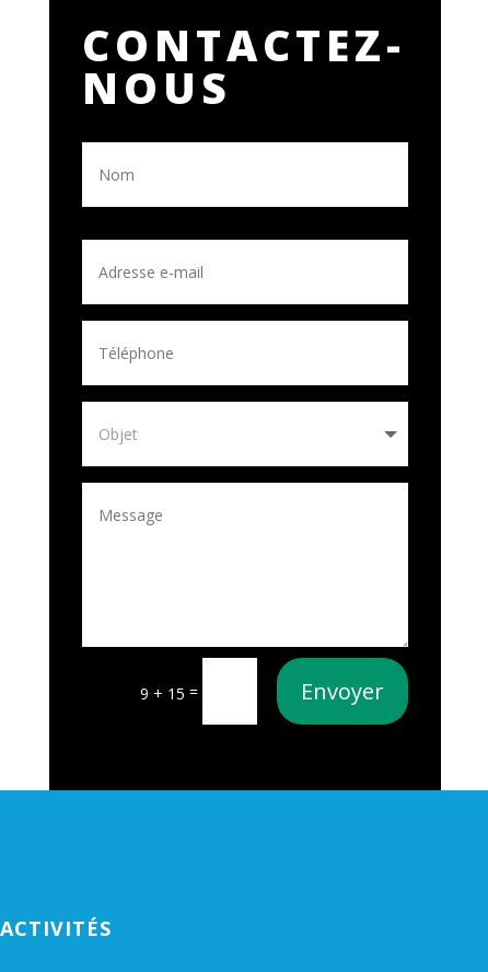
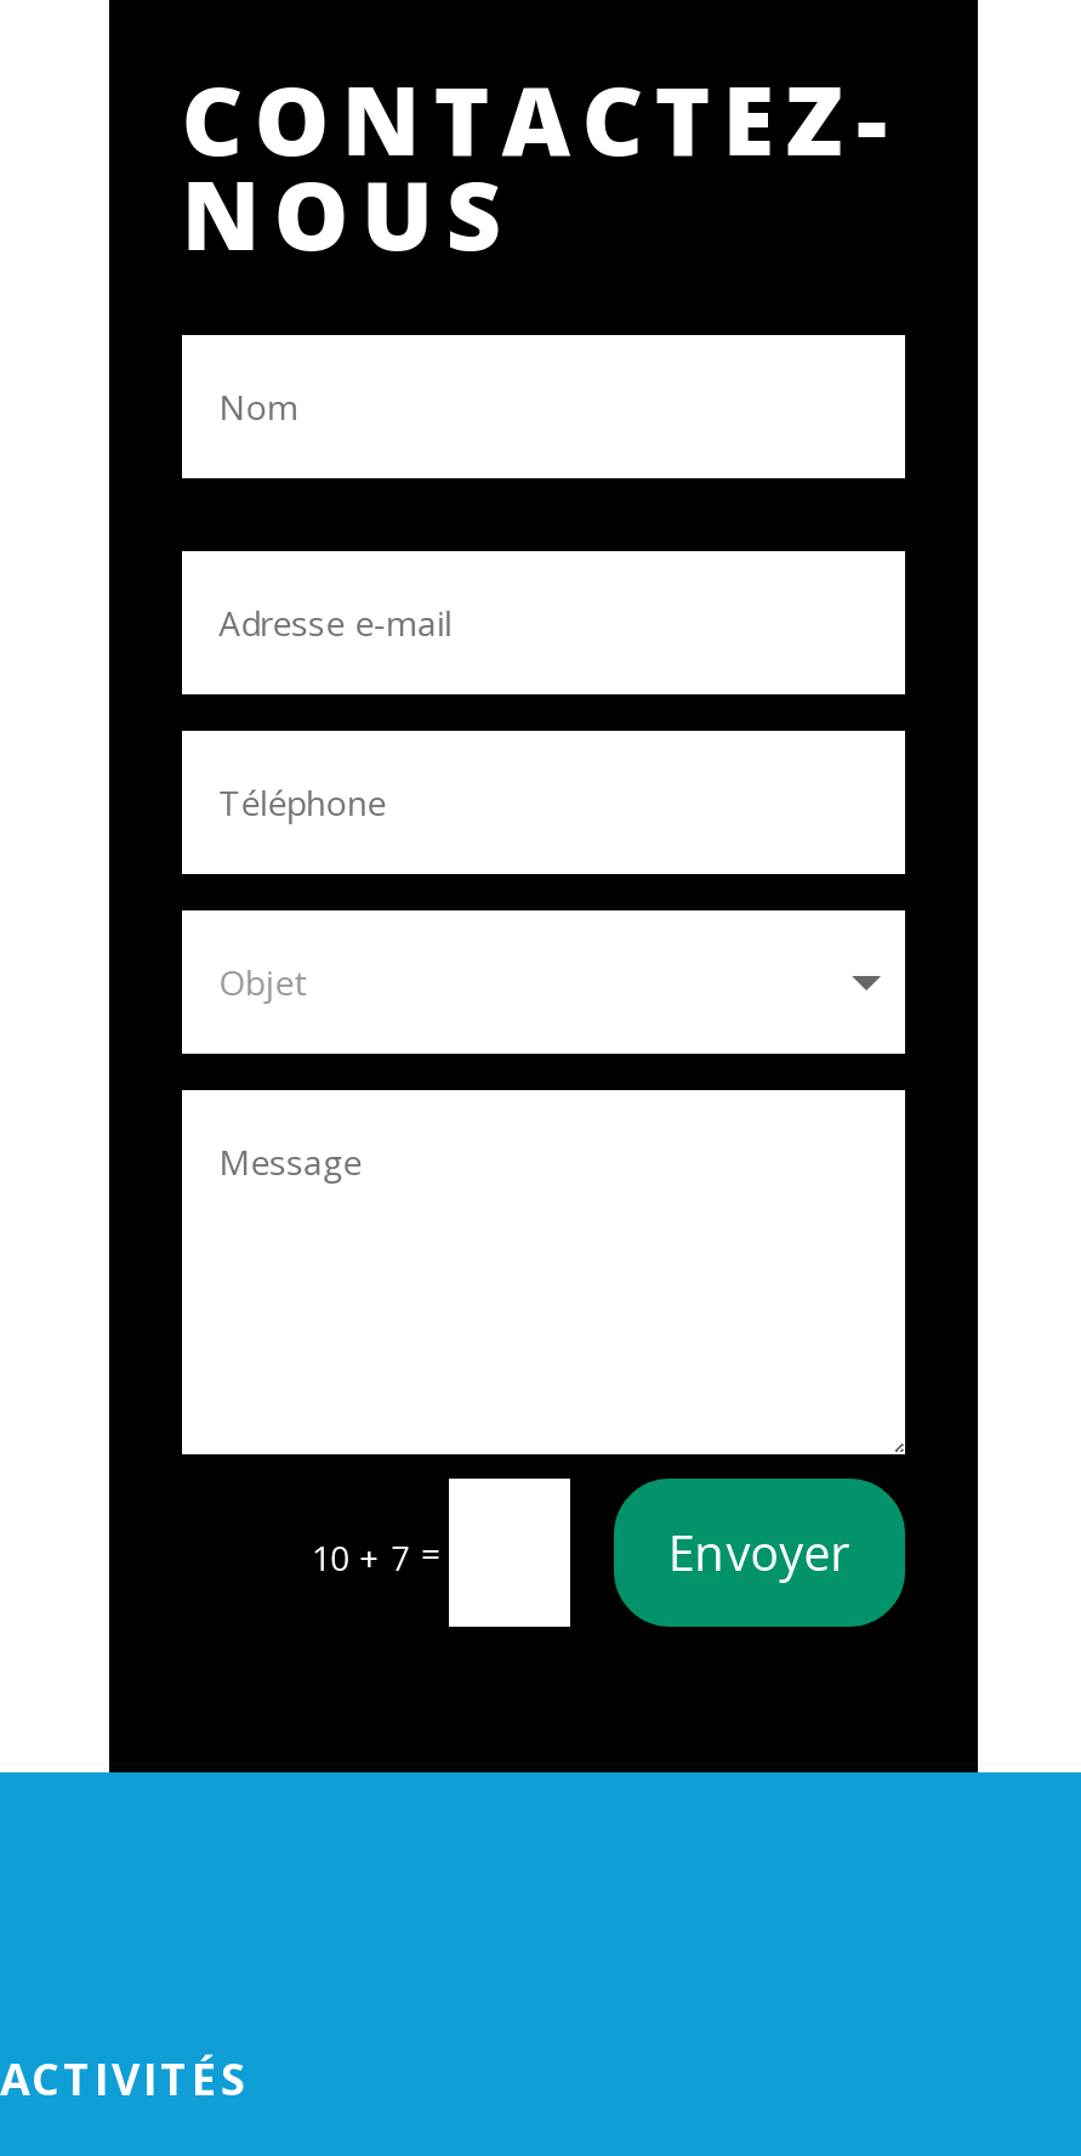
- 9 + 15 =
+ 10 + 7 =
